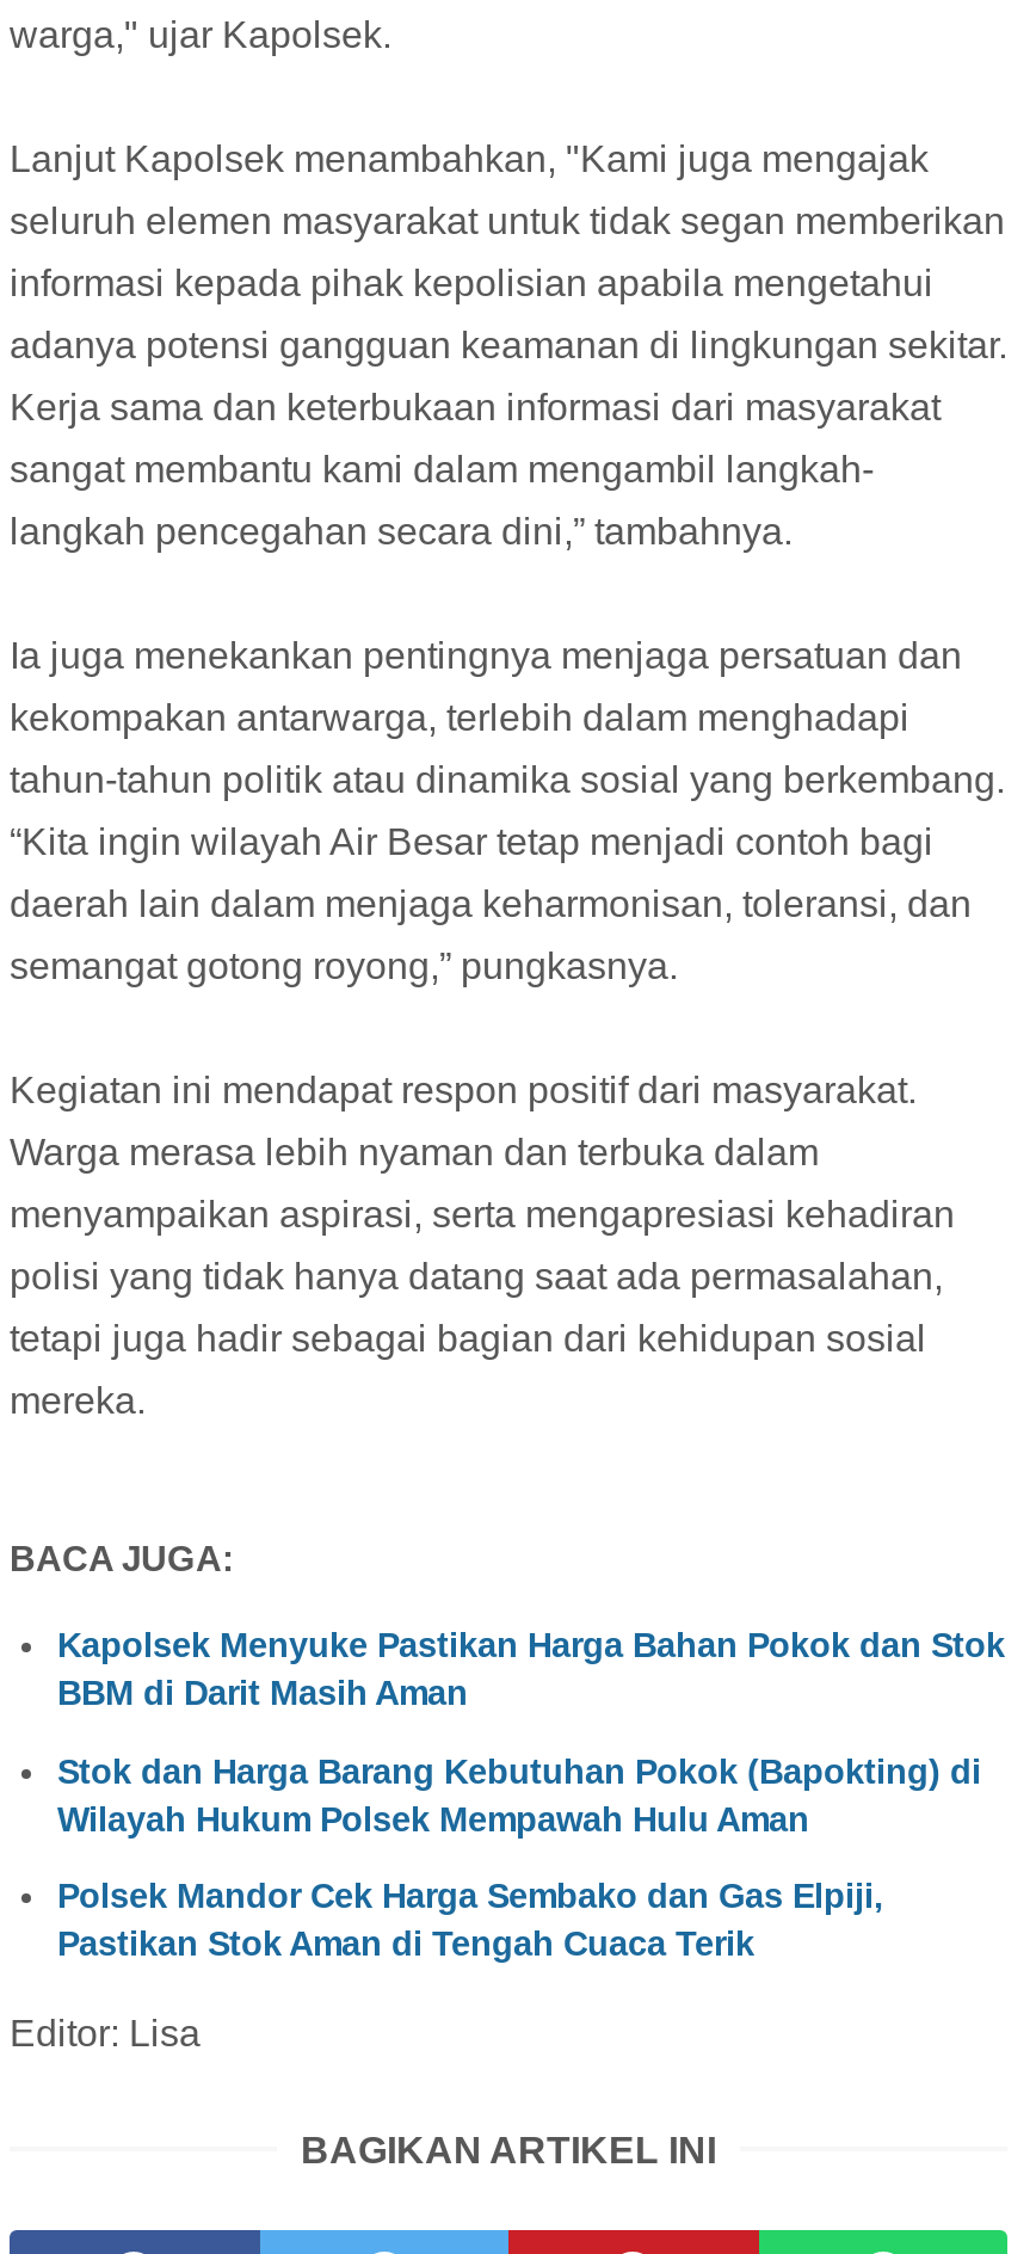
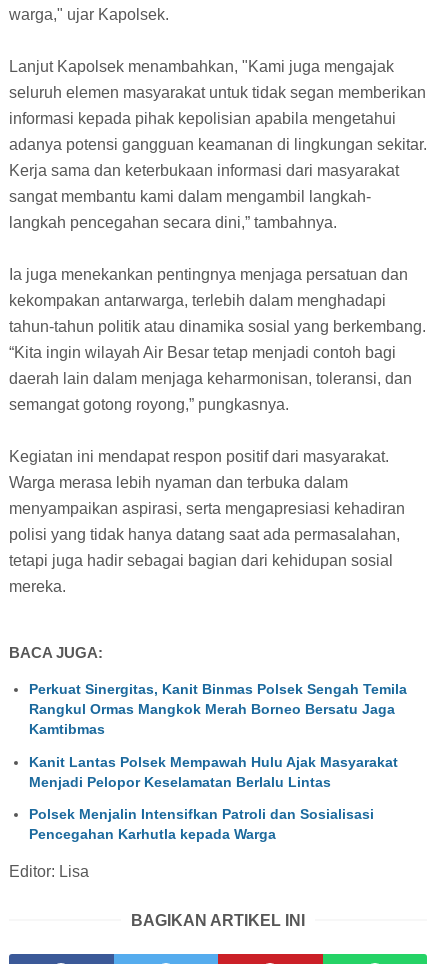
- Kapolsek Menyuke Pastikan Harga Bahan Pokok dan Stok
- BBM di Darit Masih Aman
+ Perkuat Sinergitas, Kanit Binmas Polsek Sengah Temila
+ Rangkul Ormas Mangkok Merah Borneo Bersatu Jaga
+ Kamtibmas

- Stok dan Harga Barang Kebutuhan Pokok (Bapokting) di
- Wilayah Hukum Polsek Mempawah Hulu Aman
+ Kanit Lantas Polsek Mempawah Hulu Ajak Masyarakat
+ Menjadi Pelopor Keselamatan Berlalu Lintas

- Polsek Mandor Cek Harga Sembako dan Gas Elpiji,
- Pastikan Stok Aman di Tengah Cuaca Terik
+ Polsek Menjalin Intensifkan Patroli dan Sosialisasi
+ Pencegahan Karhutla kepada Warga
